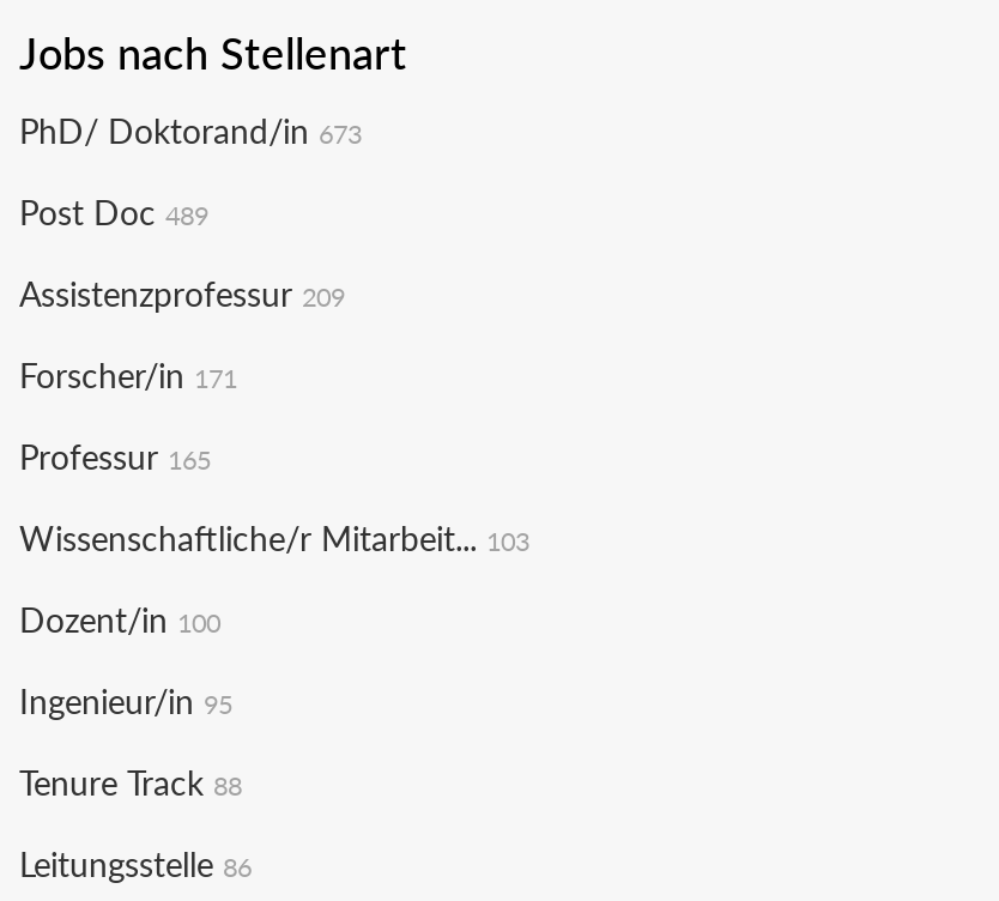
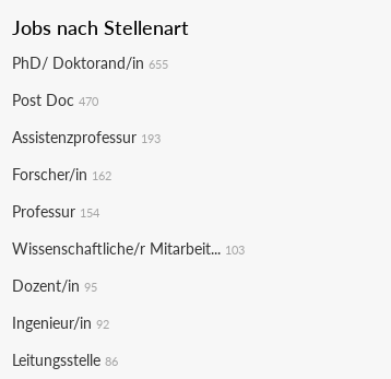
- PhD/ Doktorand/in 673
+ PhD/ Doktorand/in 655

- Post Doc 489
+ Post Doc 470

- Assistenzprofessur 209
+ Assistenzprofessur 193

- Forscher/in 171
+ Forscher/in 162

- Professur 165
+ Professur 154

- Dozent/in 100
- Ingenieur/in 95
- Tenure Track 88
+ Dozent/in 95
+ Ingenieur/in 92
